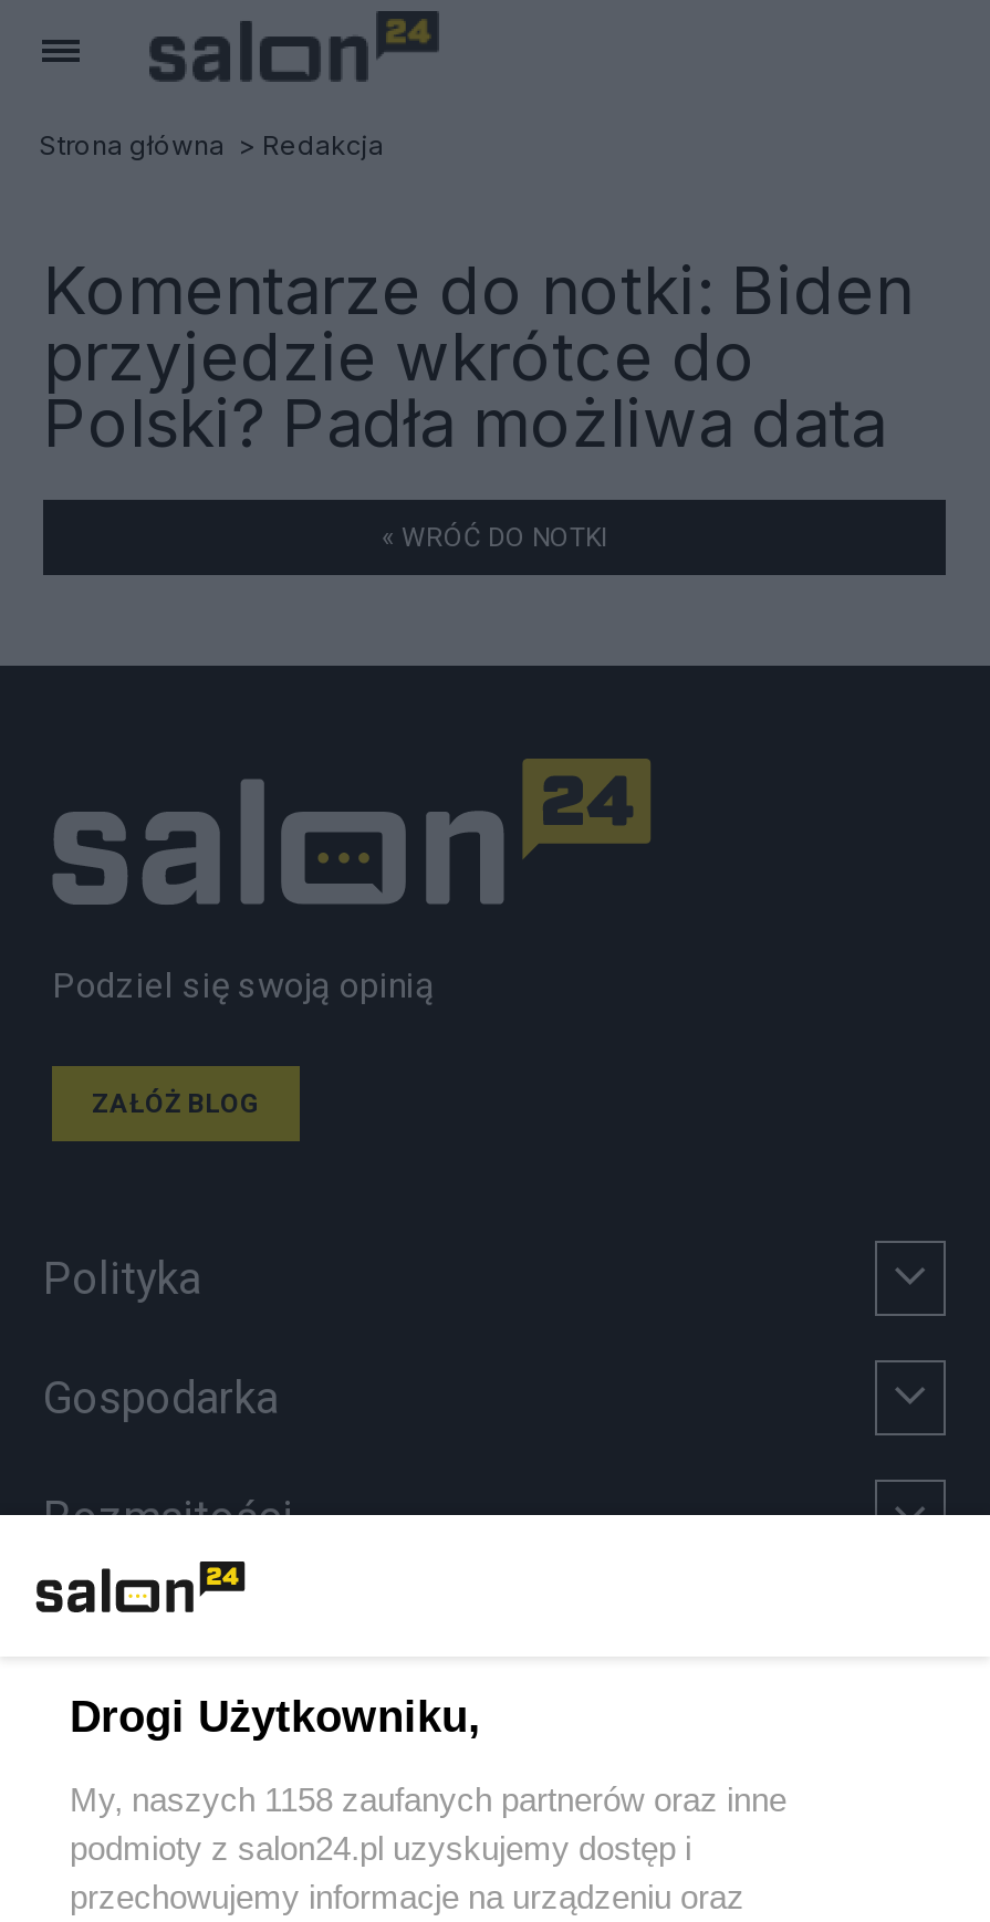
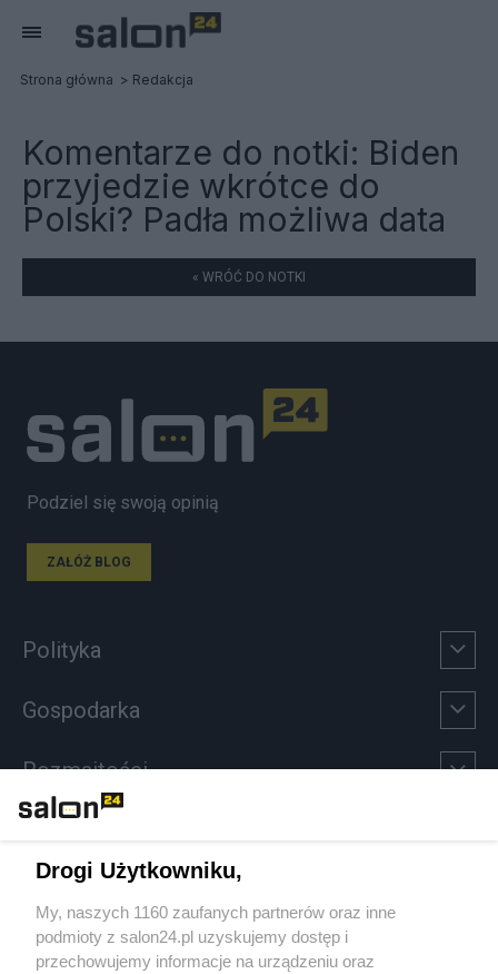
- My, naszych 1158 zaufanych partnerów oraz inne
+ My, naszych 1160 zaufanych partnerów oraz inne
